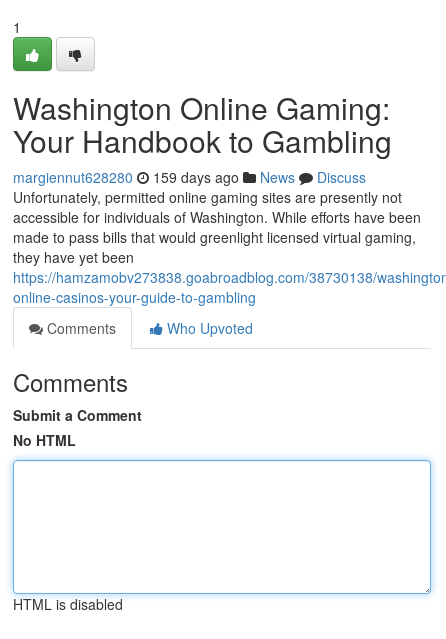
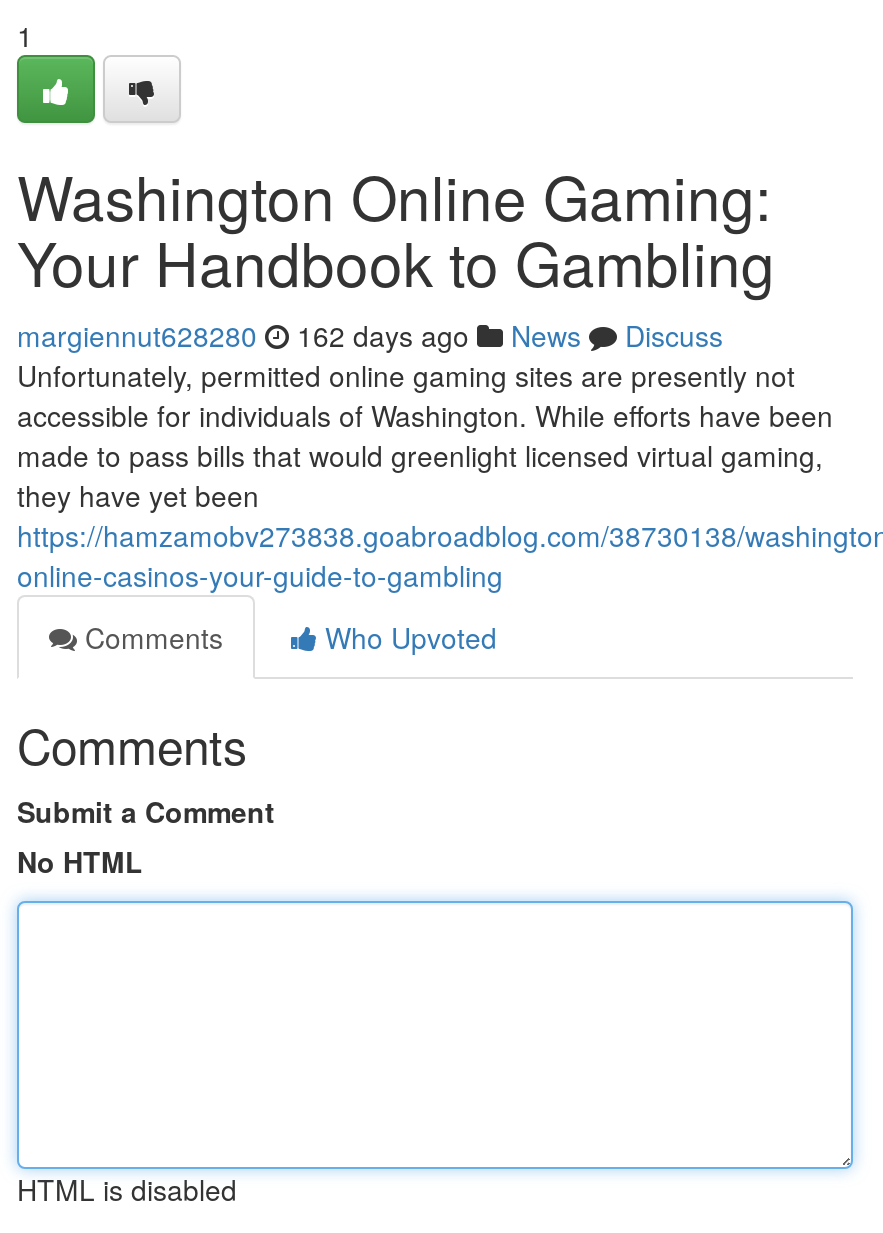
- margiennut628280 159 days ago News Discuss
+ margiennut628280 162 days ago News Discuss
